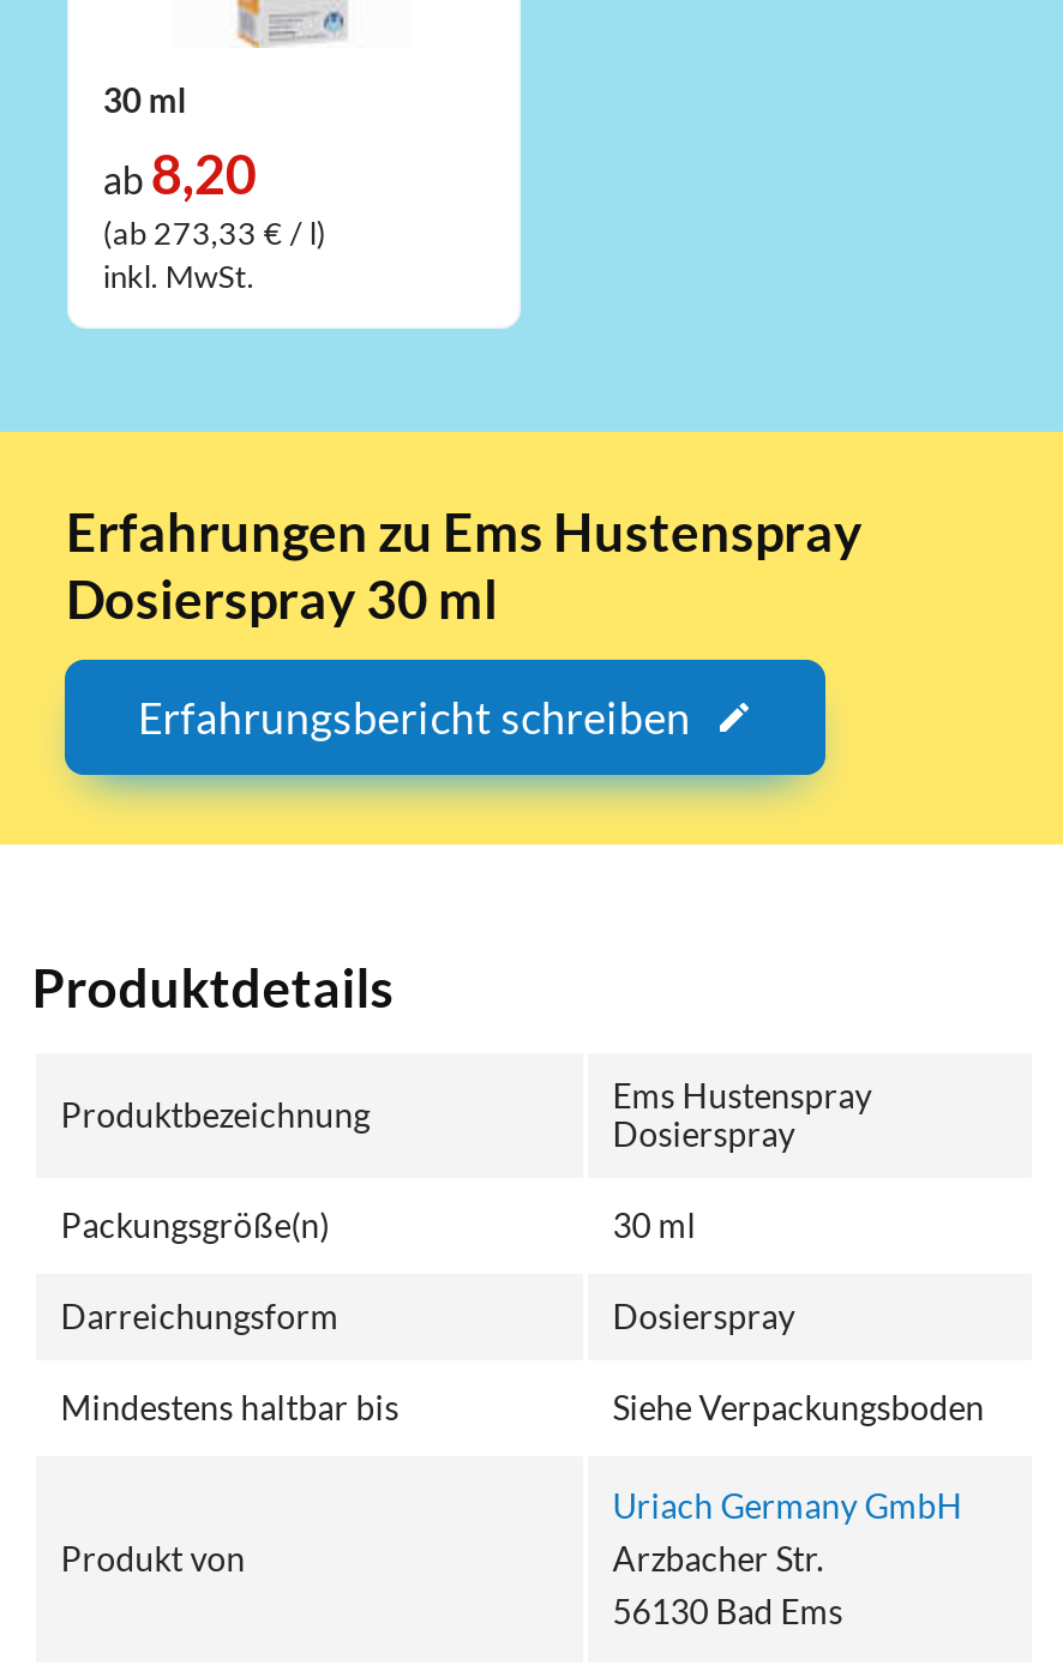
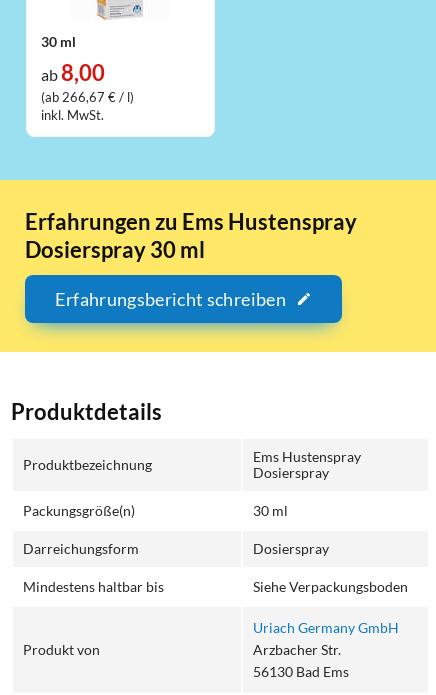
- ab8,20
+ ab8,00

- (ab 273,33 € / l)
+ (ab 266,67 € / l)
